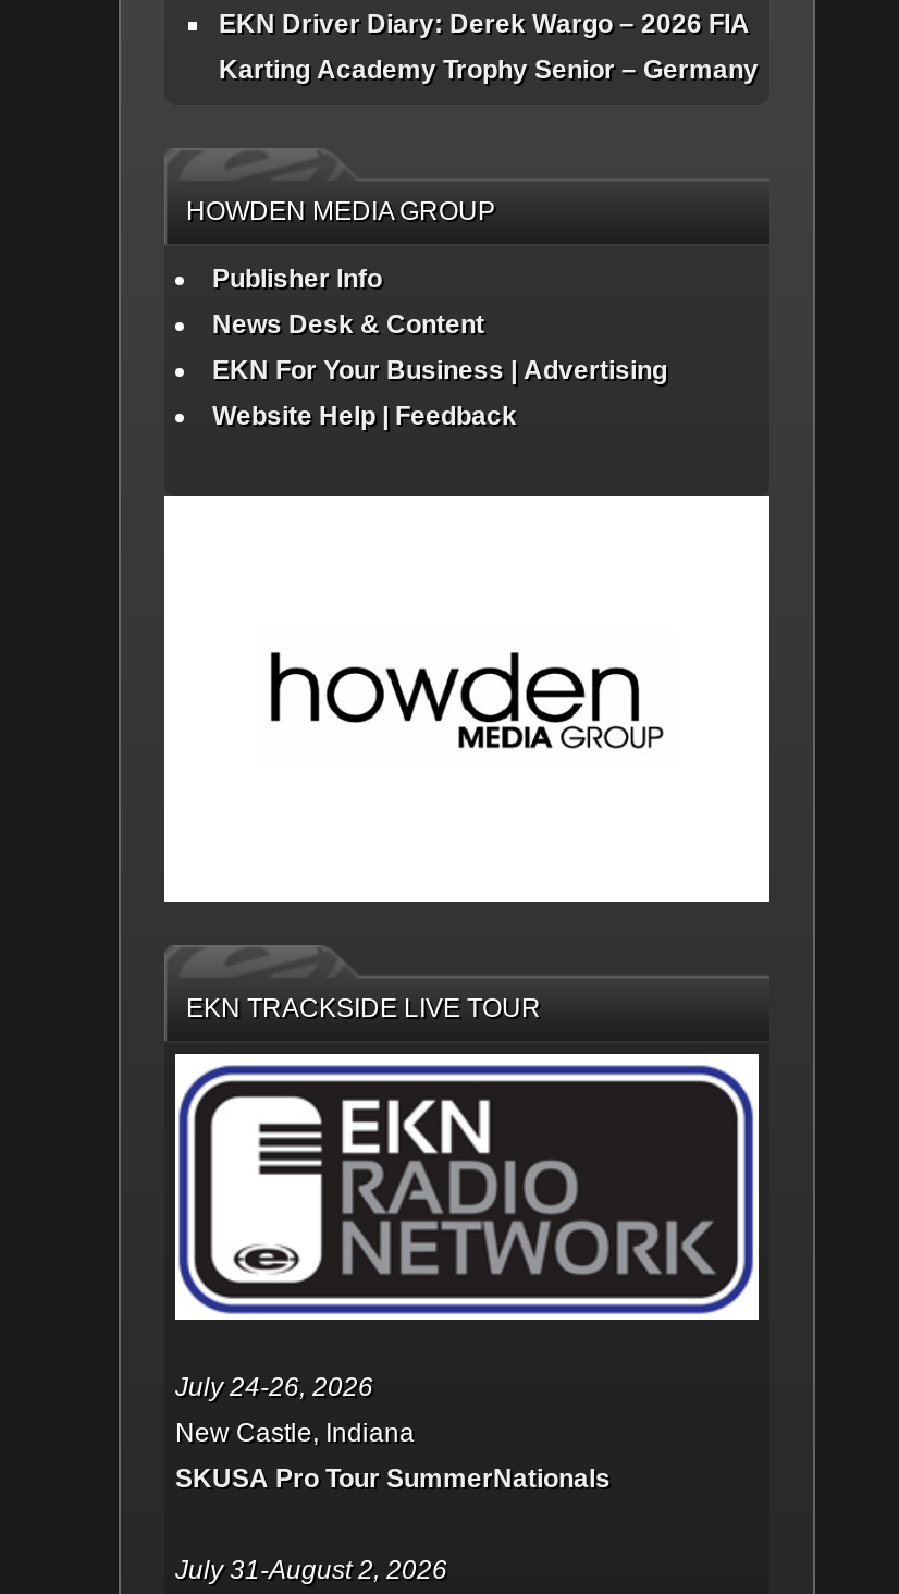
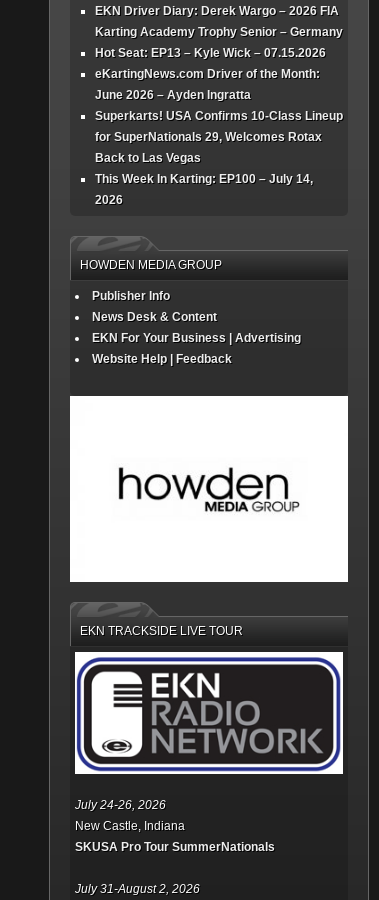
+ Hot Seat: EP13 – Kyle Wick – 07.15.2026
+ eKartingNews.com Driver of the Month:
+ June 2026 – Ayden Ingratta
+ Superkarts! USA Confirms 10-Class Lineup
+ for SuperNationals 29, Welcomes Rotax
+ Back to Las Vegas
+ This Week In Karting: EP100 – July 14,
+ 2026
